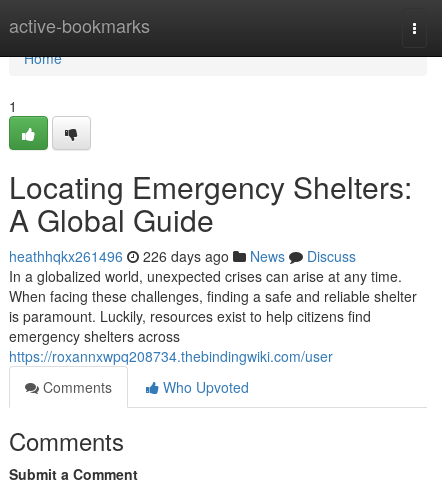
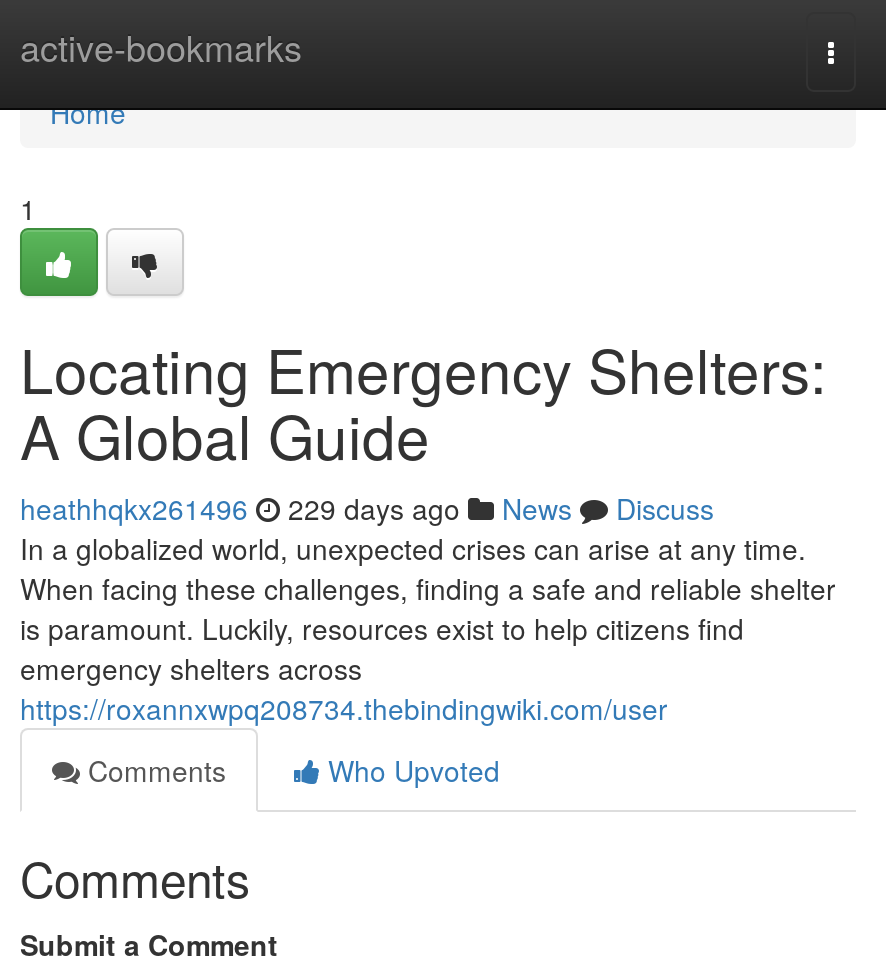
- heathhqkx261496 226 days ago News Discuss
+ heathhqkx261496 229 days ago News Discuss
